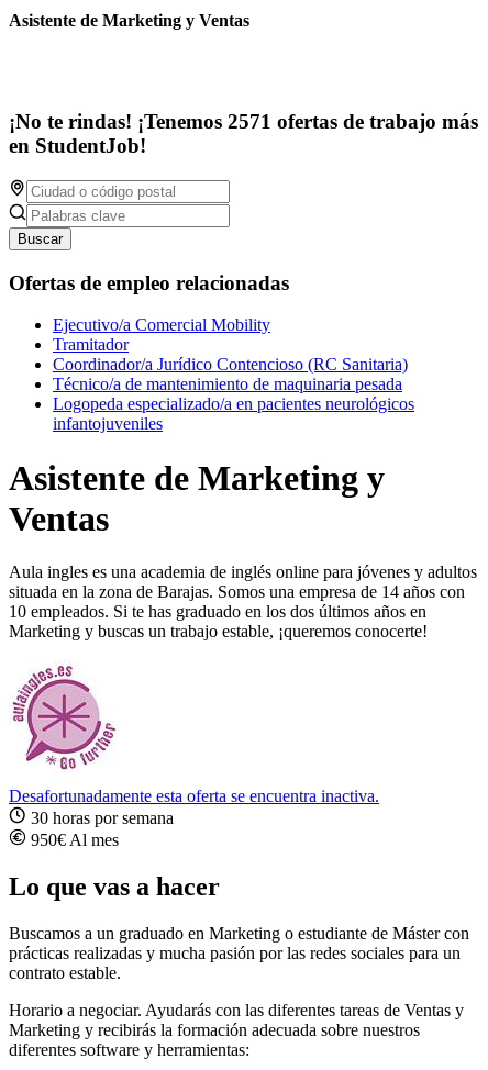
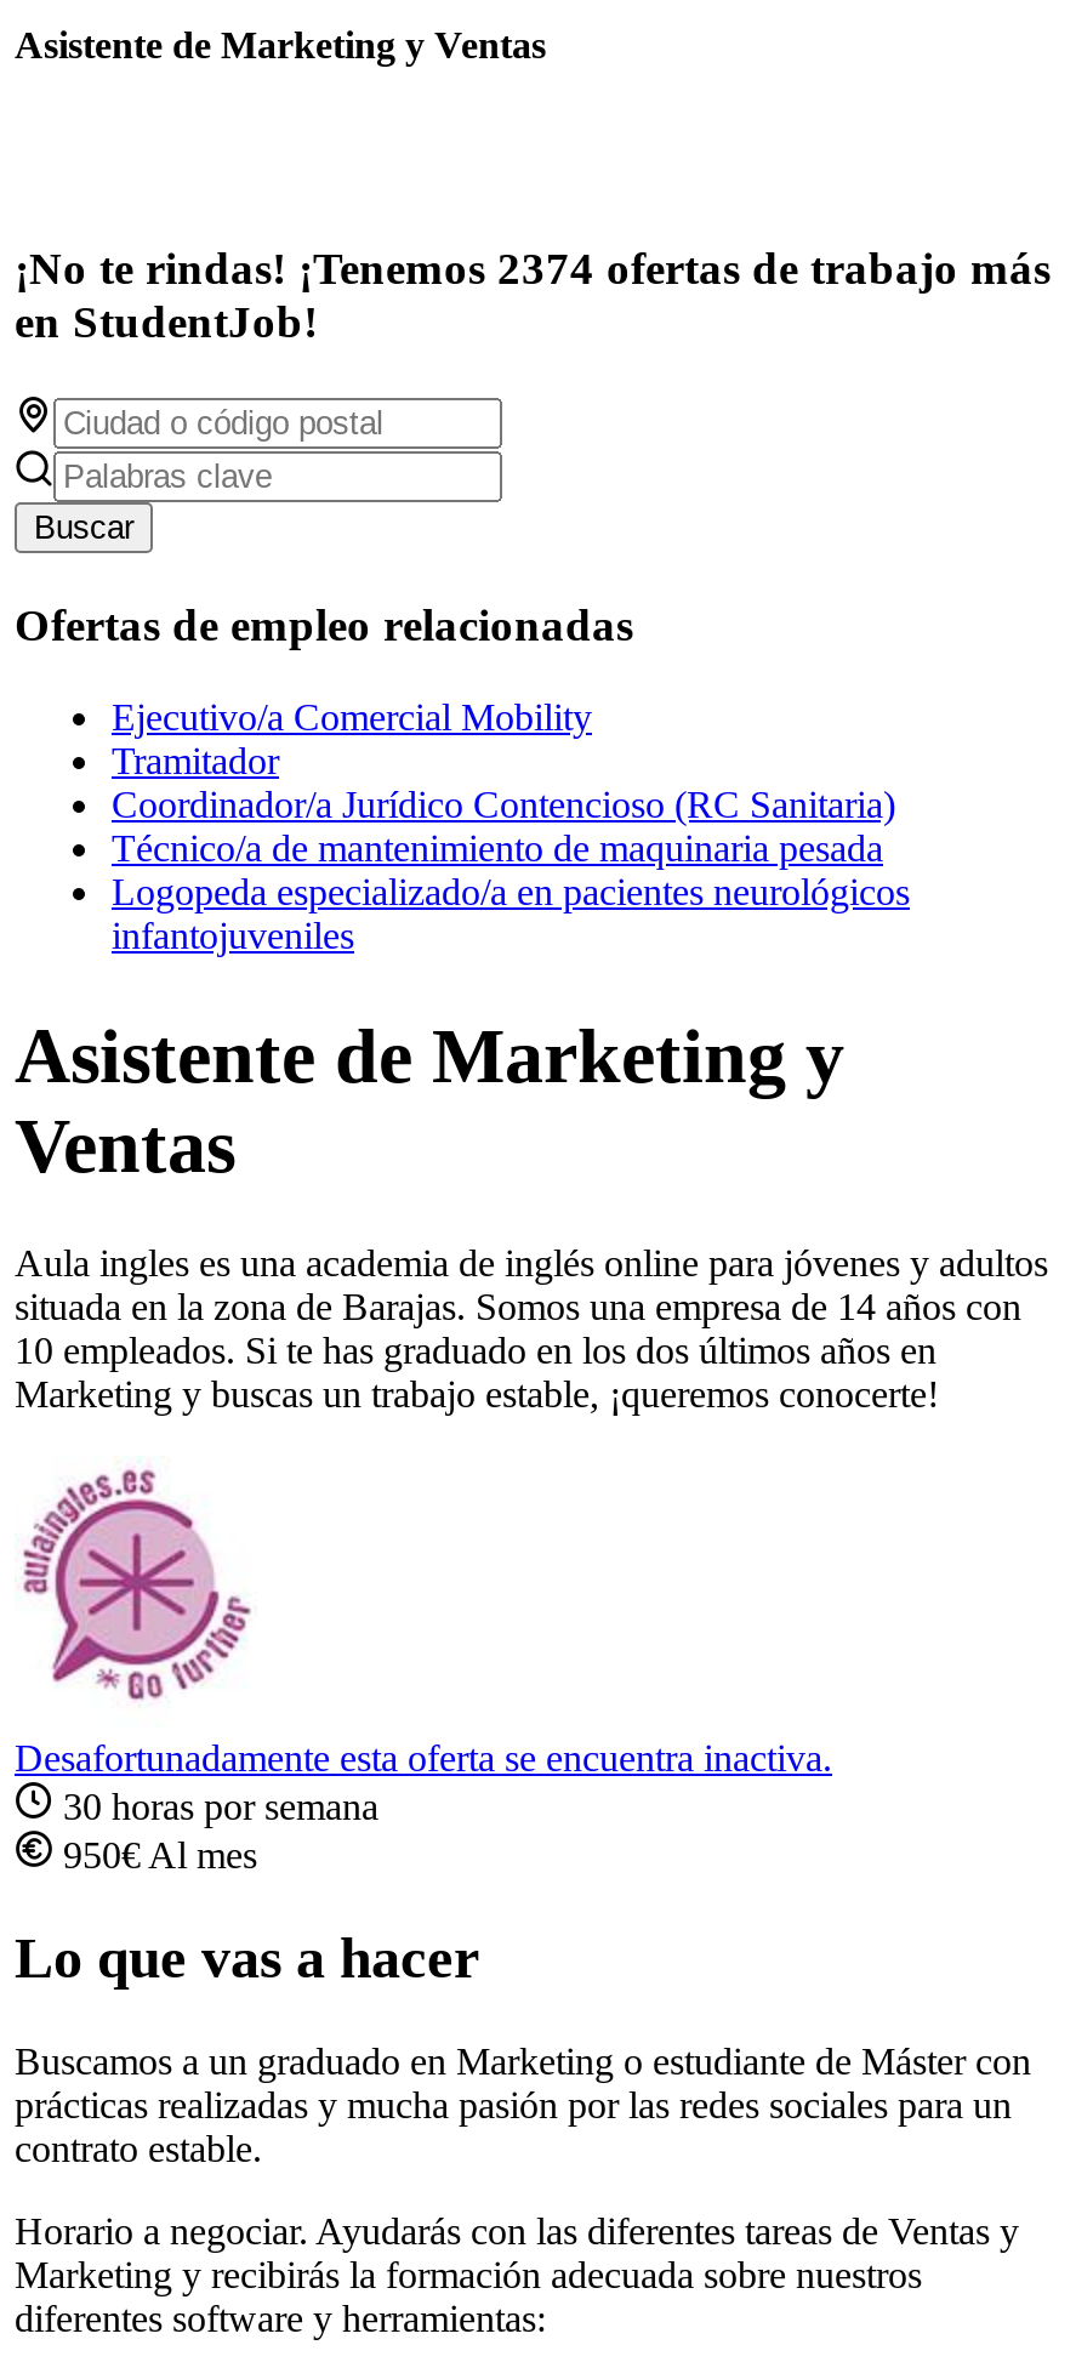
- ¡No te rindas! ¡Tenemos 2571 ofertas de trabajo más
+ ¡No te rindas! ¡Tenemos 2374 ofertas de trabajo más
